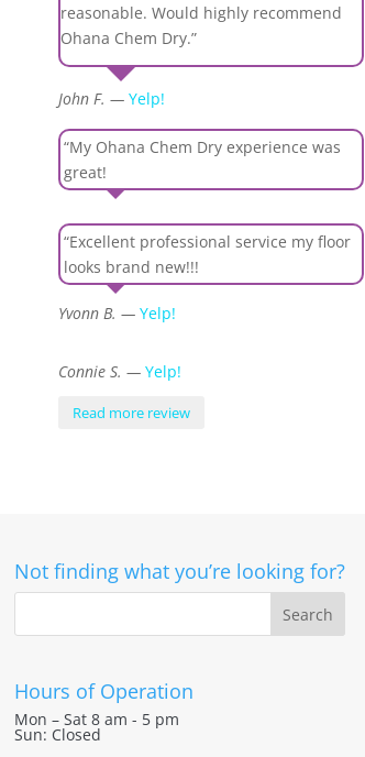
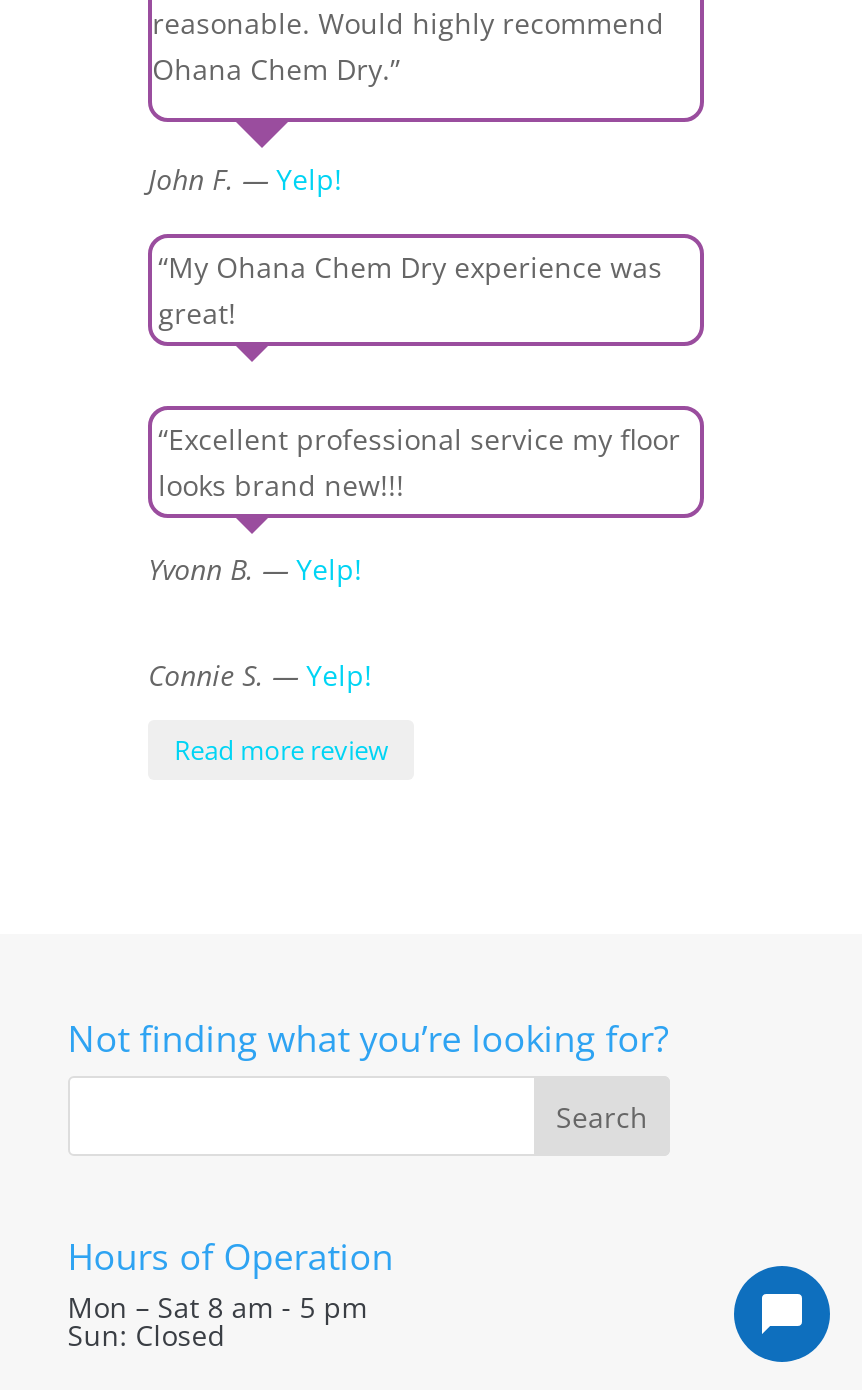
+ [image]
